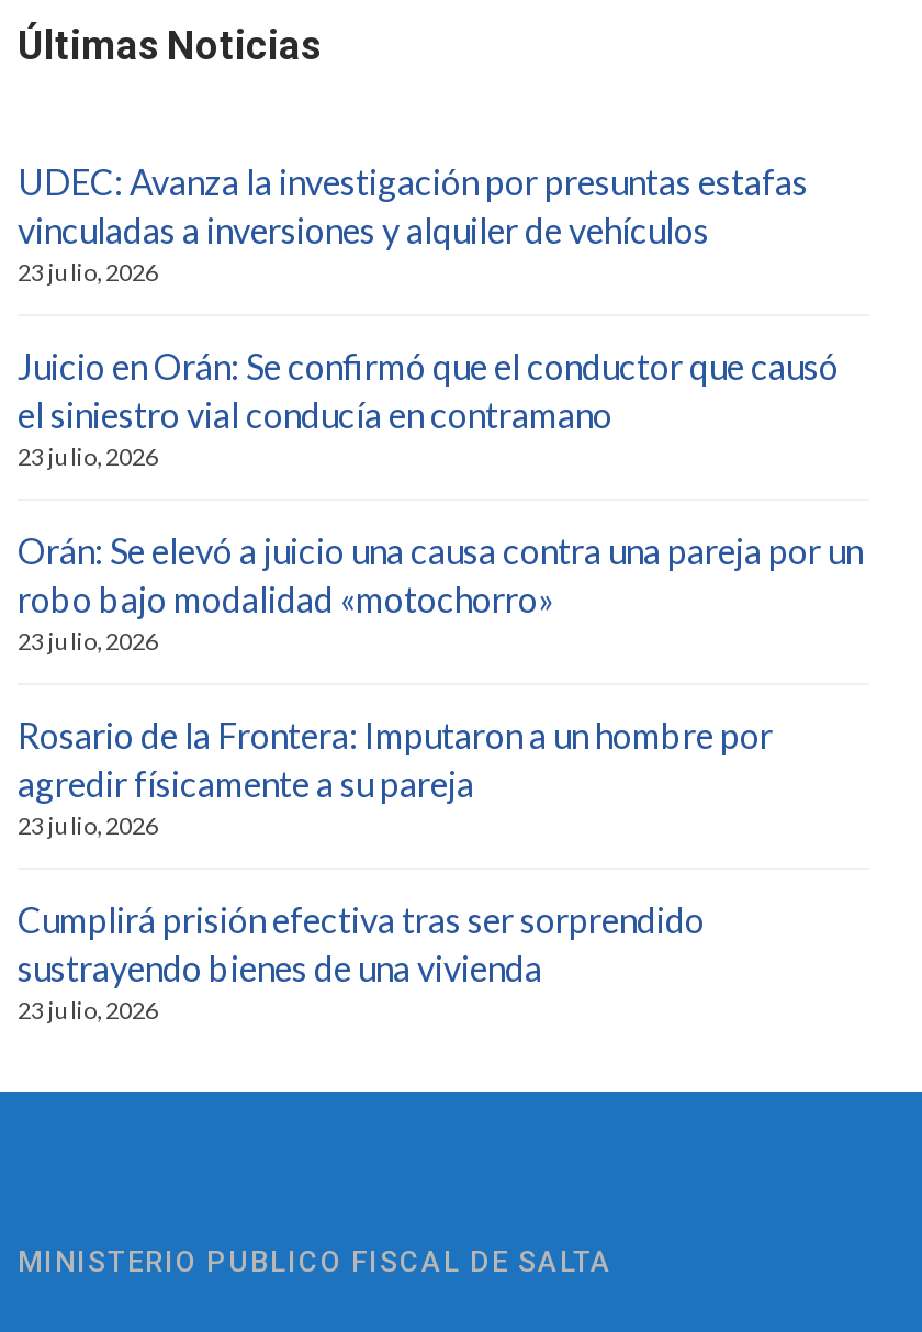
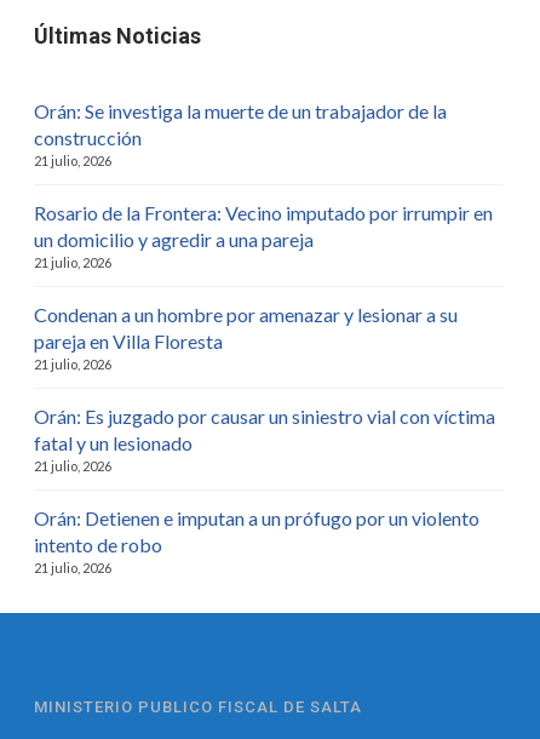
- UDEC: Avanza la investigación por presuntas estafas
- vinculadas a inversiones y alquiler de vehículos
- 23 julio, 2026
+ Orán: Se investiga la muerte de un trabajador de la
+ construcción
+ 21 julio, 2026

- Juicio en Orán: Se confirmó que el conductor que causó
- el siniestro vial conducía en contramano
- 23 julio, 2026
+ Rosario de la Frontera: Vecino imputado por irrumpir en
+ un domicilio y agredir a una pareja
+ 21 julio, 2026

- Orán: Se elevó a juicio una causa contra una pareja por un
- robo bajo modalidad «motochorro»
- 23 julio, 2026
+ Condenan a un hombre por amenazar y lesionar a su
+ pareja en Villa Floresta
+ 21 julio, 2026

- Rosario de la Frontera: Imputaron a un hombre por
- agredir físicamente a su pareja
- 23 julio, 2026
+ Orán: Es juzgado por causar un siniestro vial con víctima
+ fatal y un lesionado
+ 21 julio, 2026

- Cumplirá prisión efectiva tras ser sorprendido
- sustrayendo bienes de una vivienda
- 23 julio, 2026
+ Orán: Detienen e imputan a un prófugo por un violento
+ intento de robo
+ 21 julio, 2026
